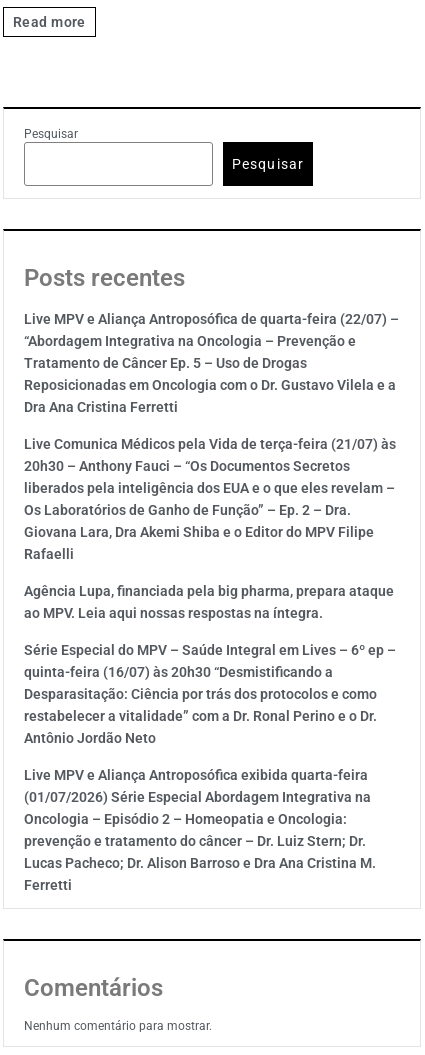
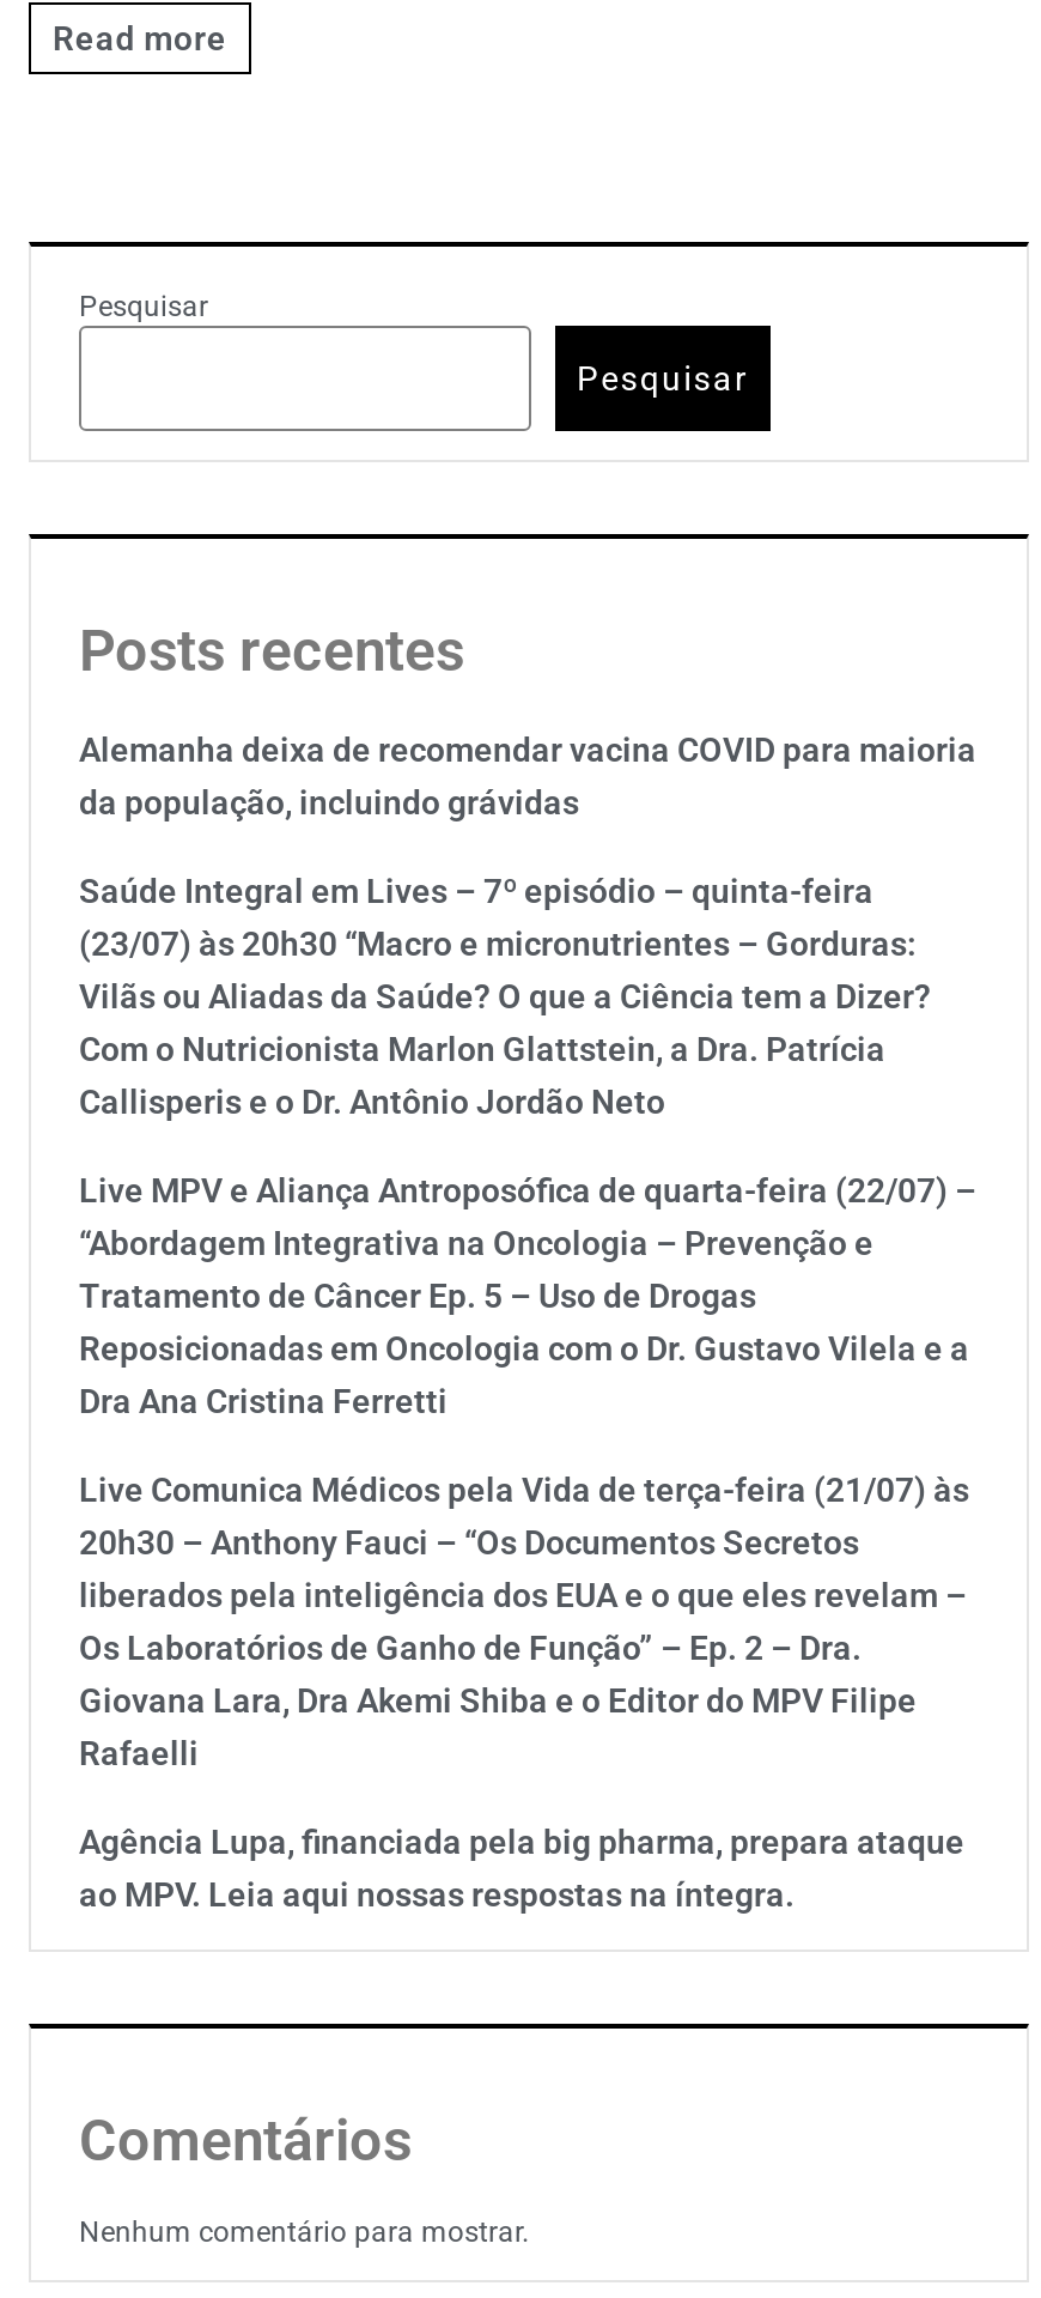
+ Alemanha deixa de recomendar vacina COVID para maioria
+ da população, incluindo grávidas
+ Saúde Integral em Lives – 7º episódio – quinta-feira
+ (23/07) às 20h30 “Macro e micronutrientes – Gorduras:
+ Vilãs ou Aliadas da Saúde? O que a Ciência tem a Dizer?
+ Com o Nutricionista Marlon Glattstein, a Dra. Patrícia
+ Callisperis e o Dr. Antônio Jordão Neto

moved down: Live MPV e Aliança Antroposófica de quarta-feira (22/07) – | “Abordagem Integrativa na Oncologia – Prevenção e | Tratamento de Câncer Ep. 5 – Uso de Drogas | ... | Agência Lupa, financiada pela big pharma, prepara ataque | ao MPV. Leia aqui nossas respostas na íntegra.

- Série Especial do MPV – Saúde Integral em Lives – 6º ep –
- quinta-feira (16/07) às 20h30 “Desmistificando a
- Desparasitação: Ciência por trás dos protocolos e como
- restabelecer a vitalidade” com a Dr. Ronal Perino e o Dr.
- Antônio Jordão Neto
- Live MPV e Aliança Antroposófica exibida quarta-feira
- (01/07/2026) Série Especial Abordagem Integrativa na
- Oncologia – Episódio 2 – Homeopatia e Oncologia:
- prevenção e tratamento do câncer – Dr. Luiz Stern; Dr.
- Lucas Pacheco; Dr. Alison Barroso e Dra Ana Cristina M.
- Ferretti
